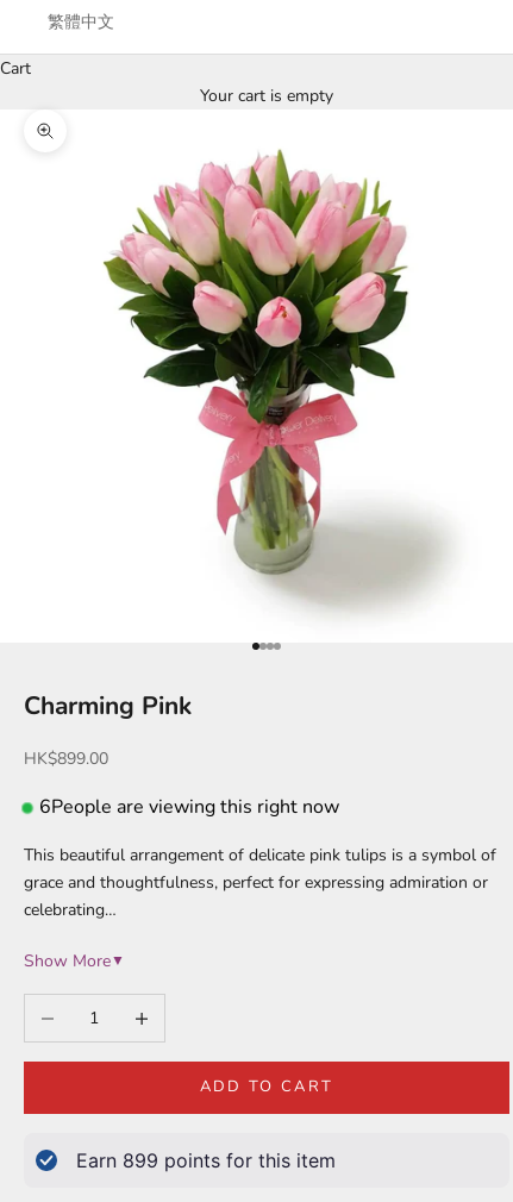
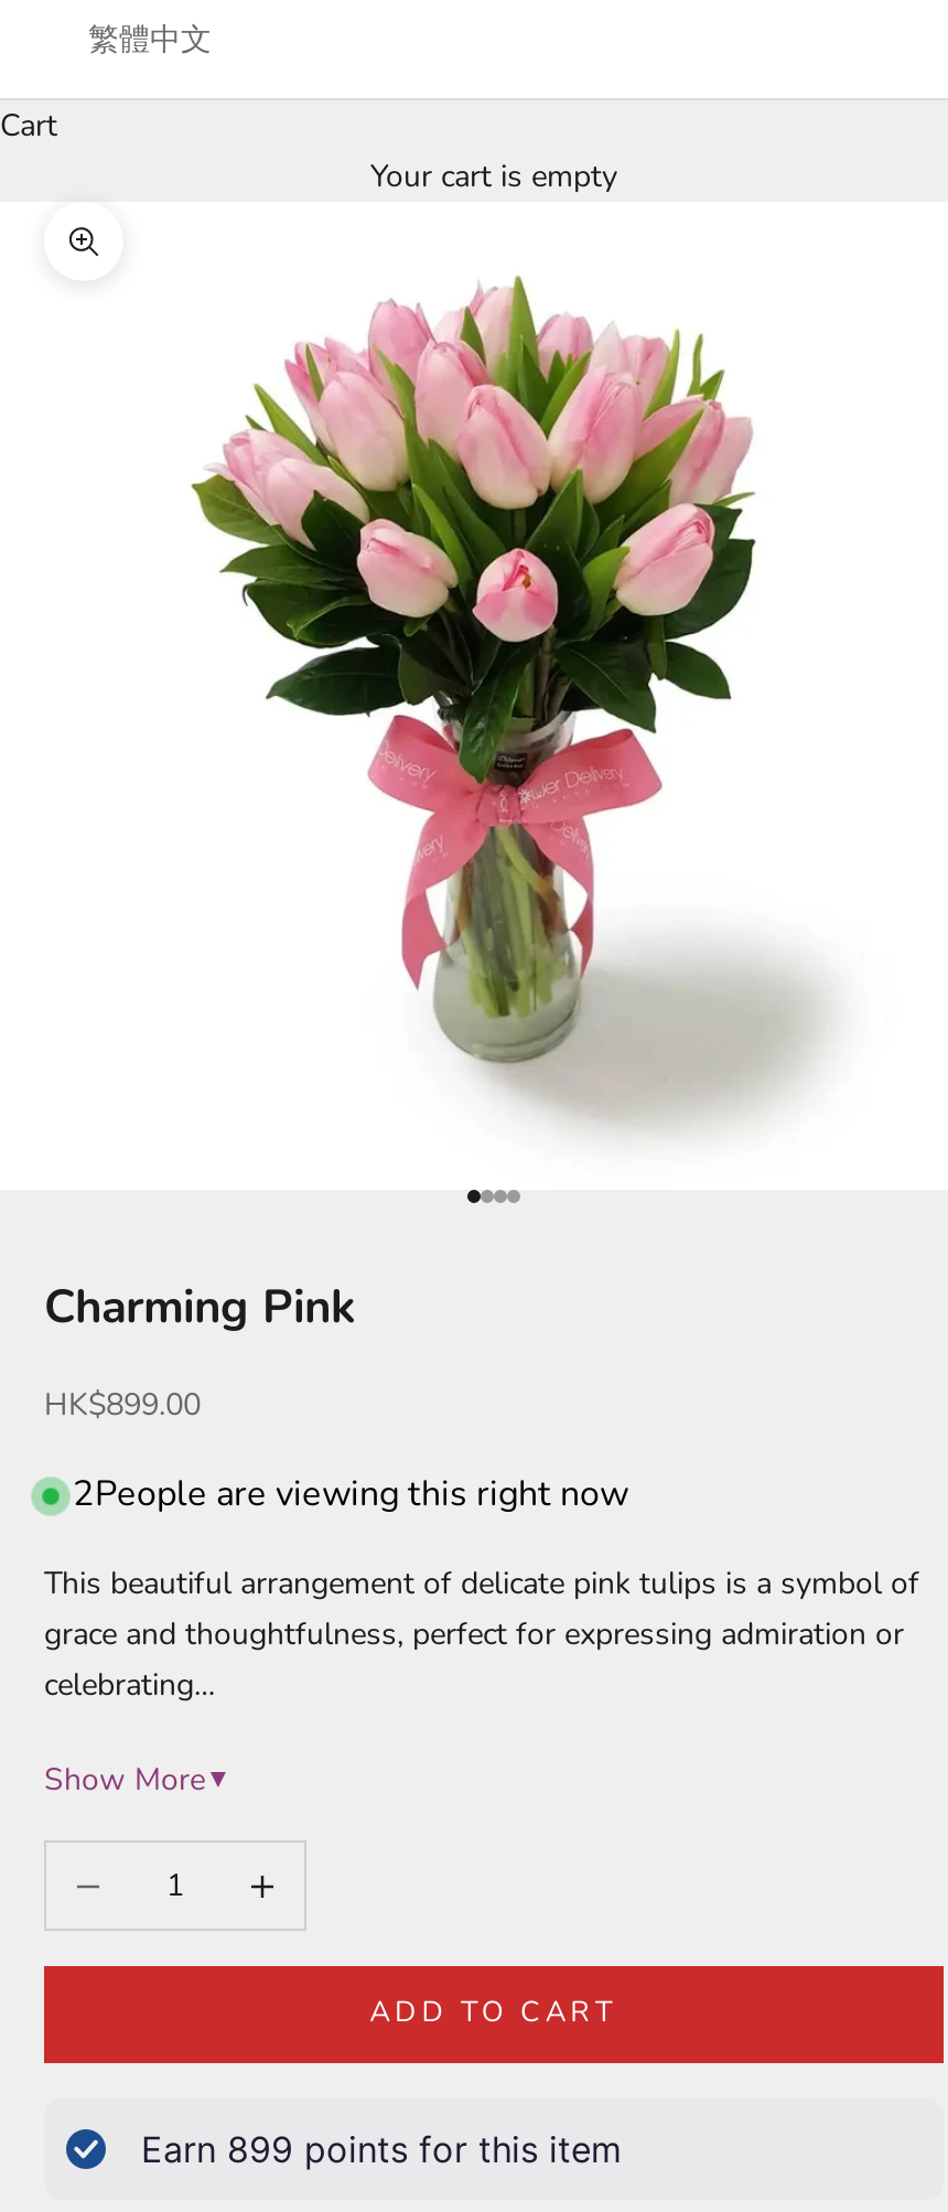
- 6People are viewing this right now
+ 2People are viewing this right now
